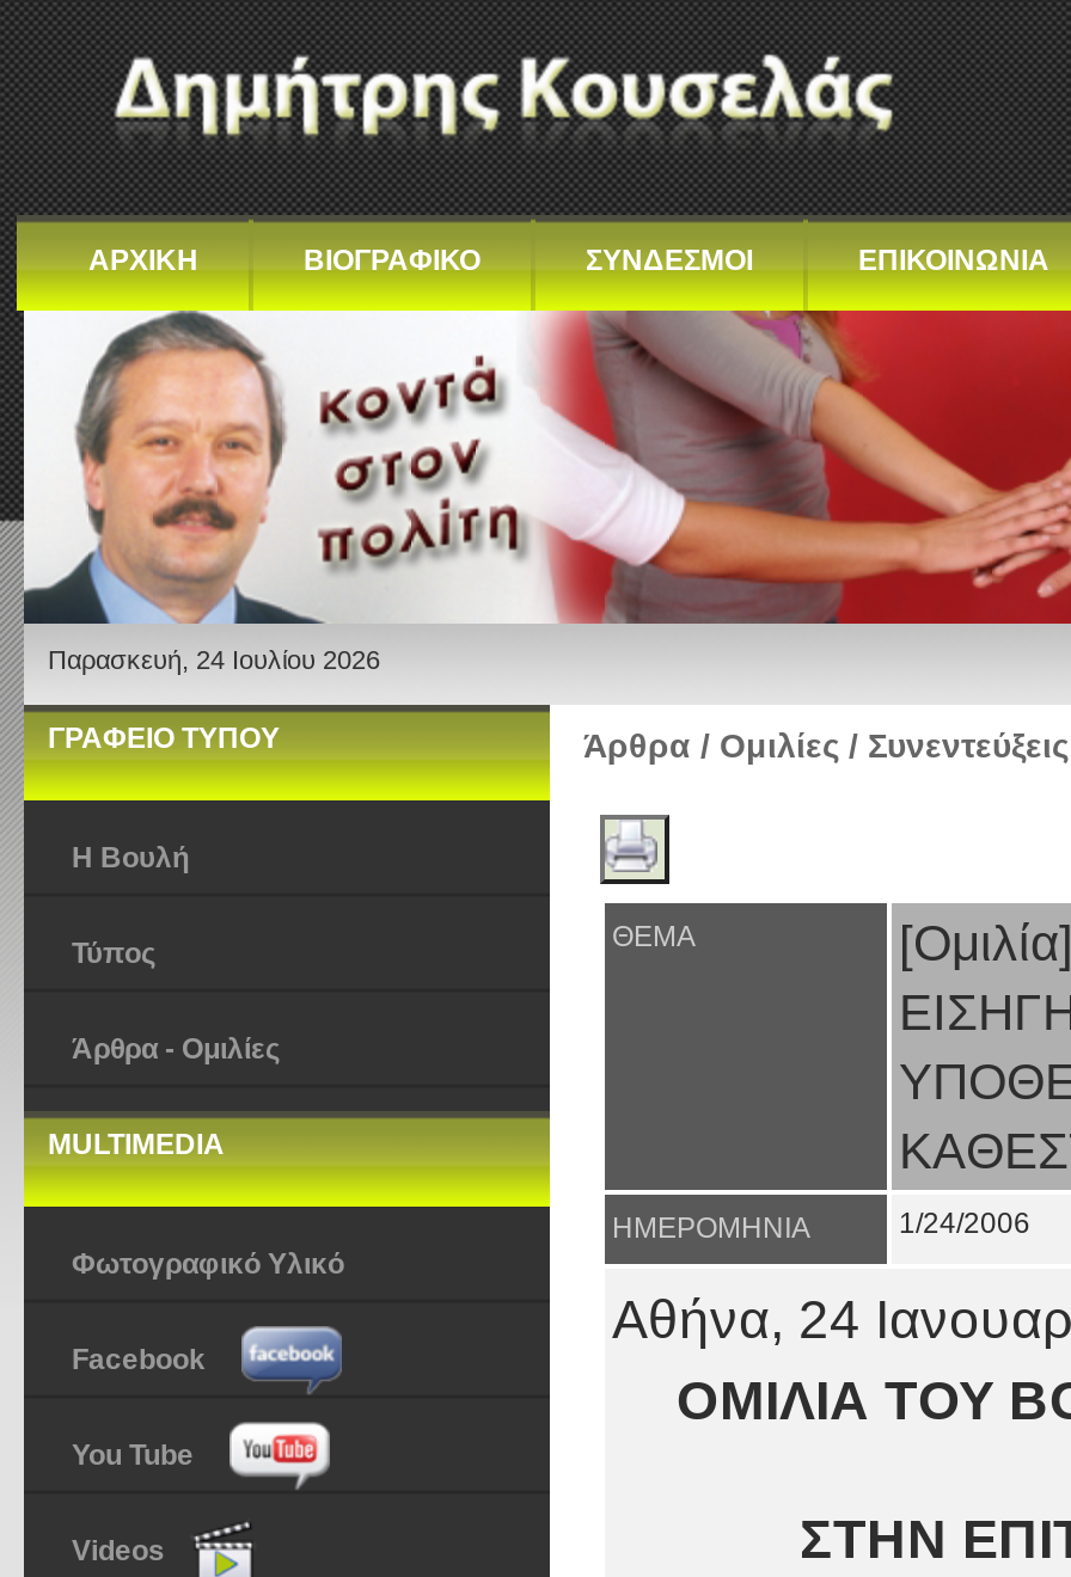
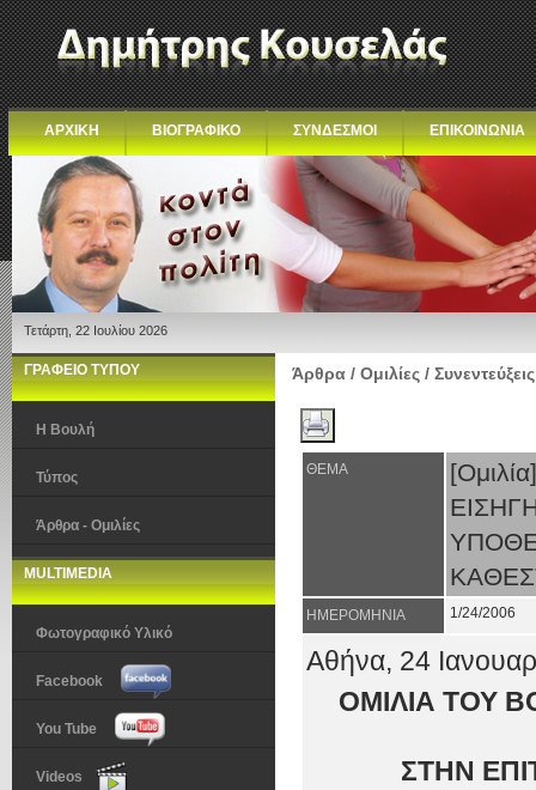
- Παρασκευή, 24 Ιουλίου 2026
+ Τετάρτη, 22 Ιουλίου 2026
